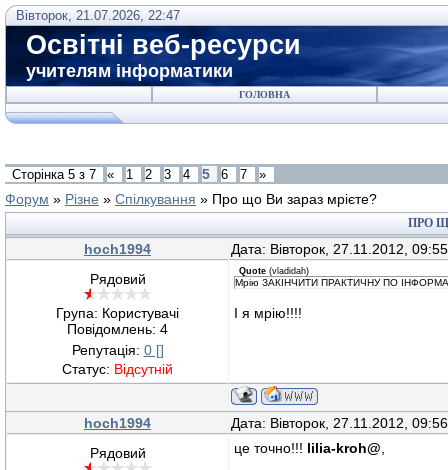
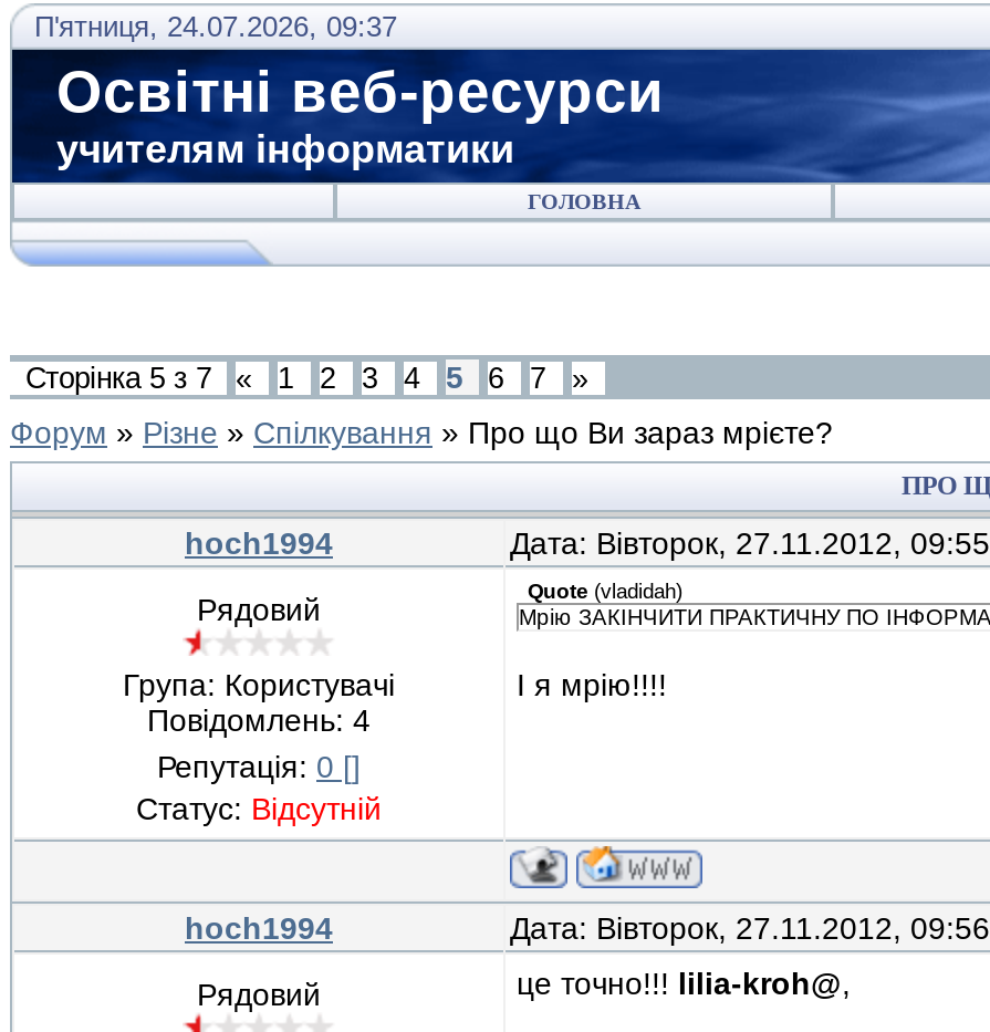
- Вівторок, 21.07.2026, 22:47
+ П'ятниця, 24.07.2026, 09:37
